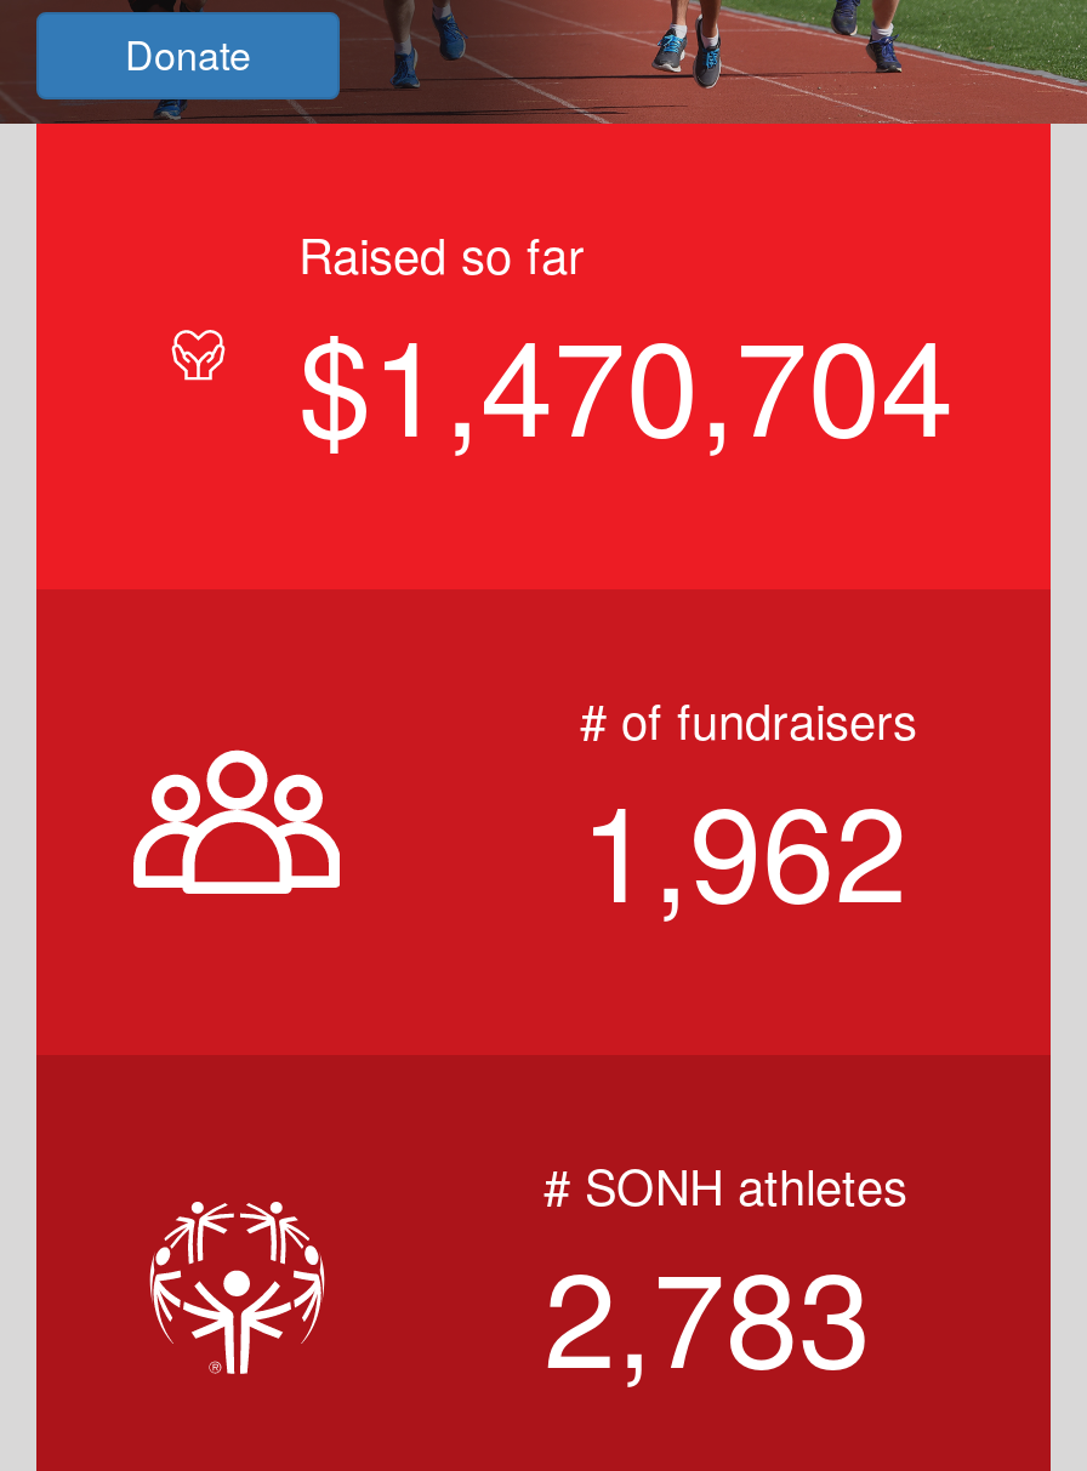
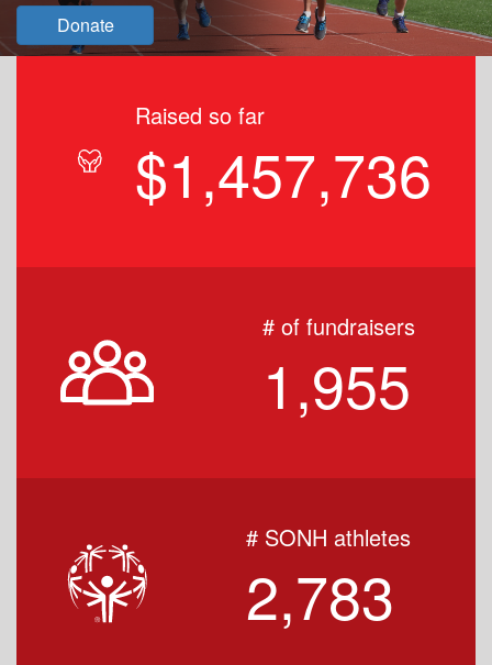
- $1,470,704
+ $1,457,736

- 1,962
+ 1,955
